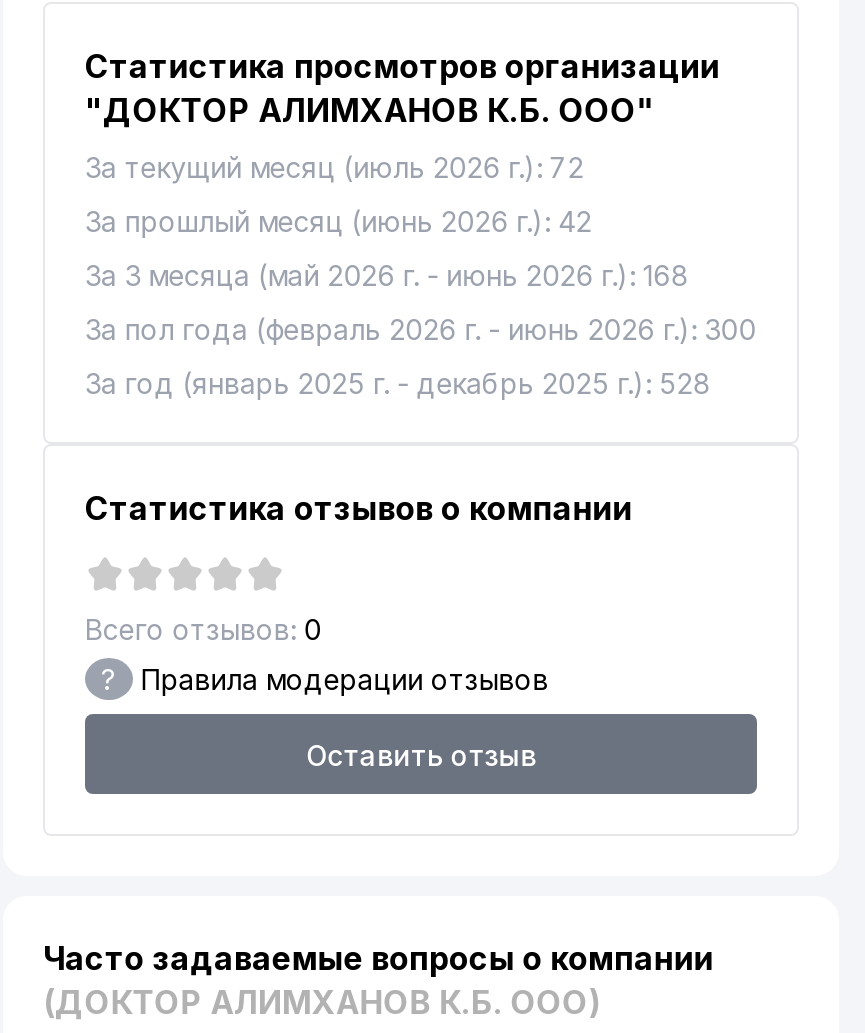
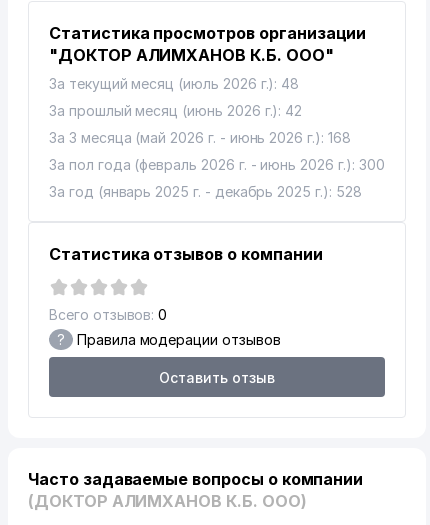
- За текущий месяц (июль 2026 г.): 72
+ За текущий месяц (июль 2026 г.): 48
